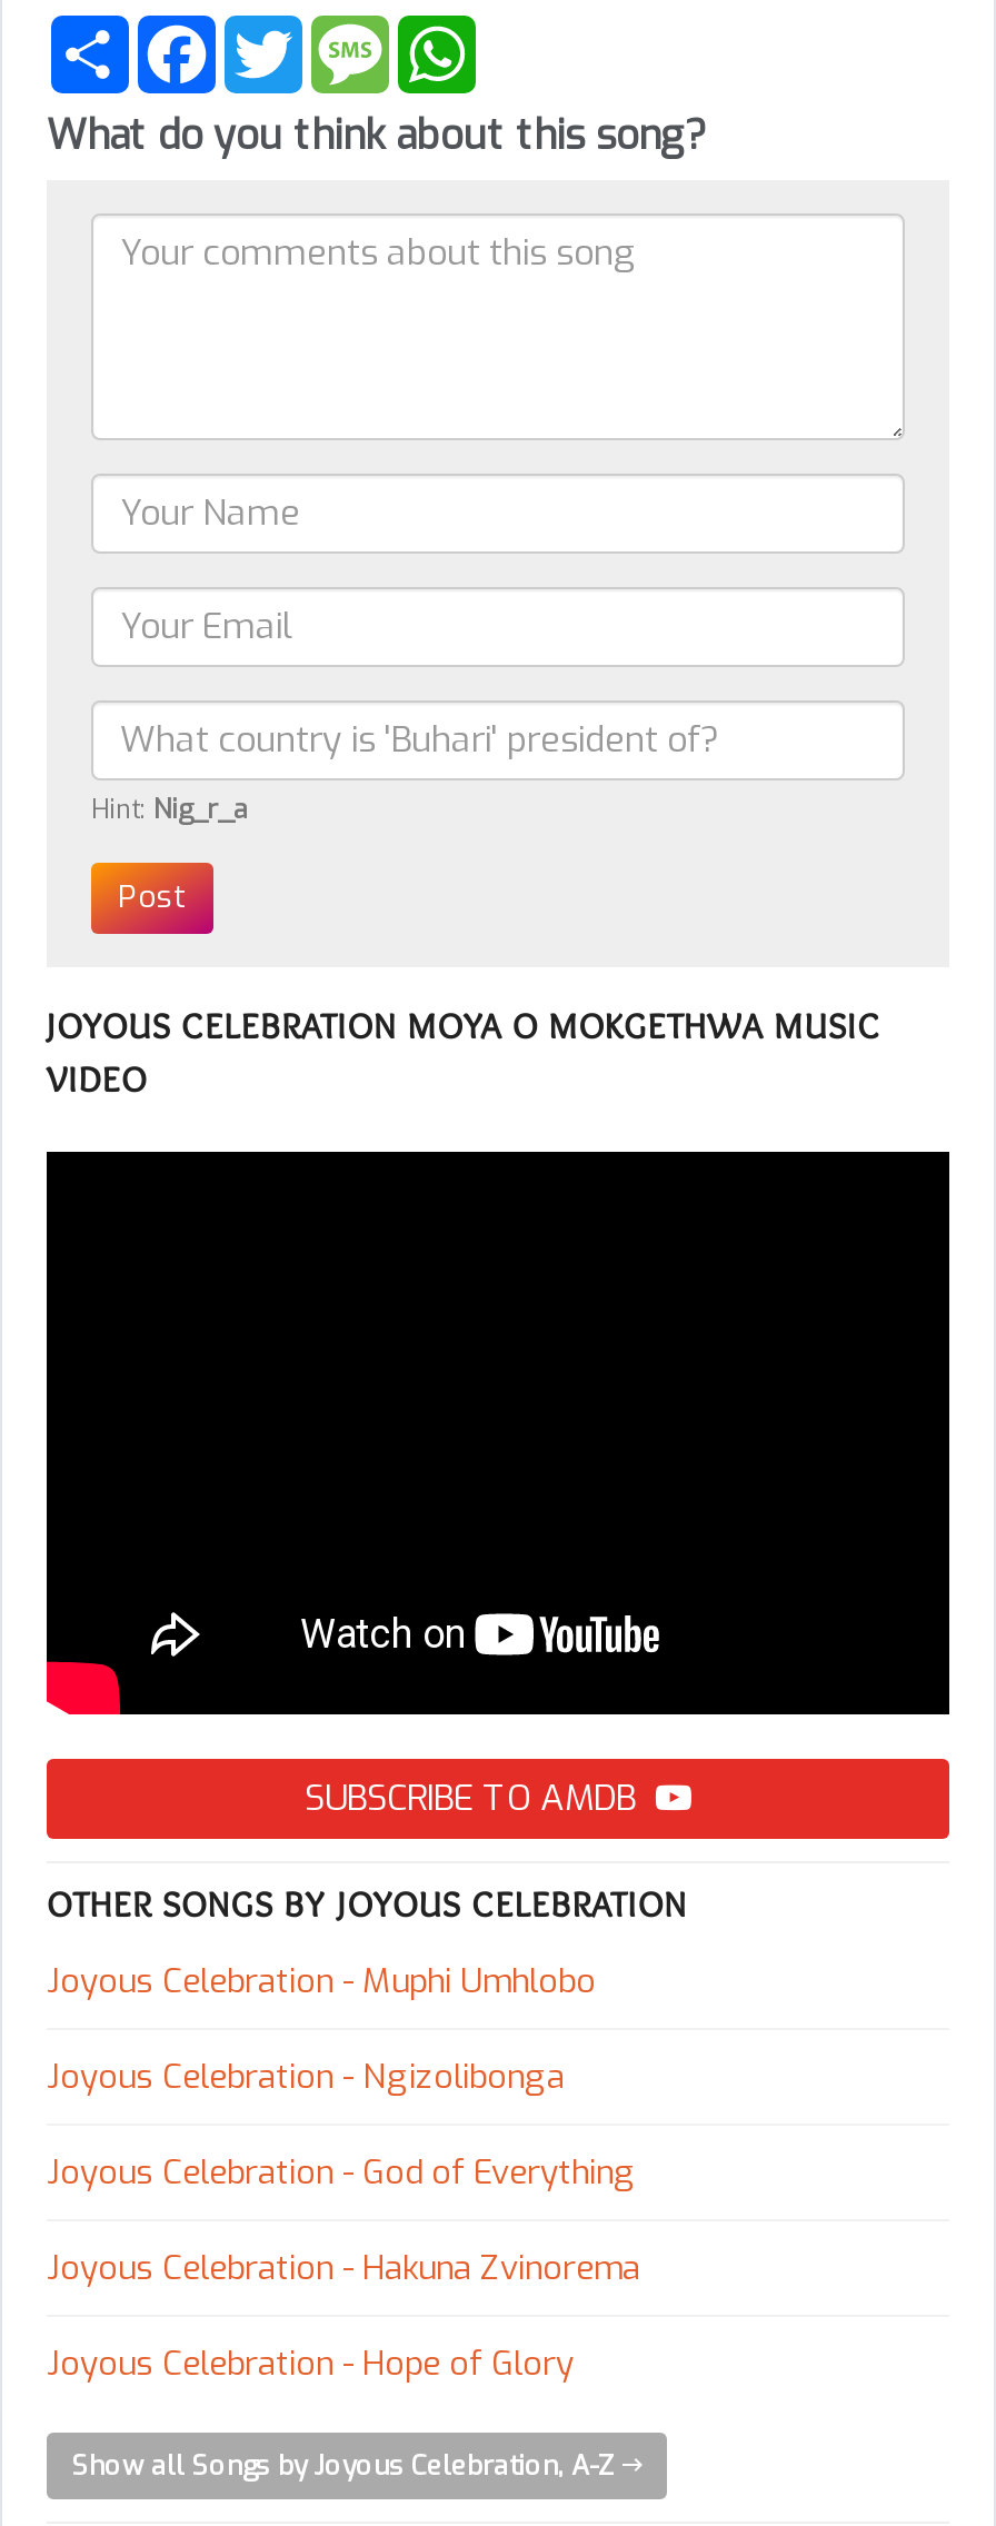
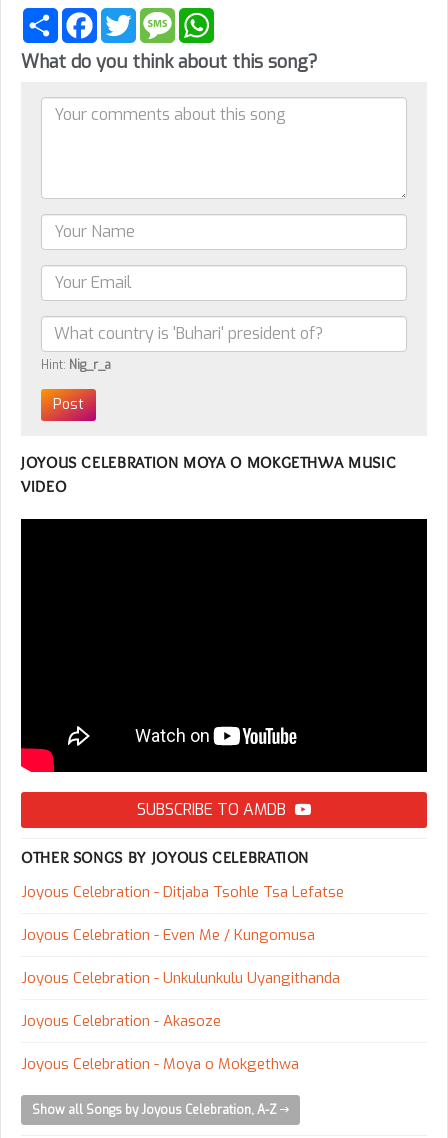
- Joyous Celebration - Muphi Umhlobo
+ Joyous Celebration - Ditjaba Tsohle Tsa Lefatse

- Joyous Celebration - Ngizolibonga
+ Joyous Celebration - Even Me / Kungomusa

- Joyous Celebration - God of Everything
+ Joyous Celebration - Unkulunkulu Uyangithanda

- Joyous Celebration - Hakuna Zvinorema
+ Joyous Celebration - Akasoze

- Joyous Celebration - Hope of Glory
+ Joyous Celebration - Moya o Mokgethwa
